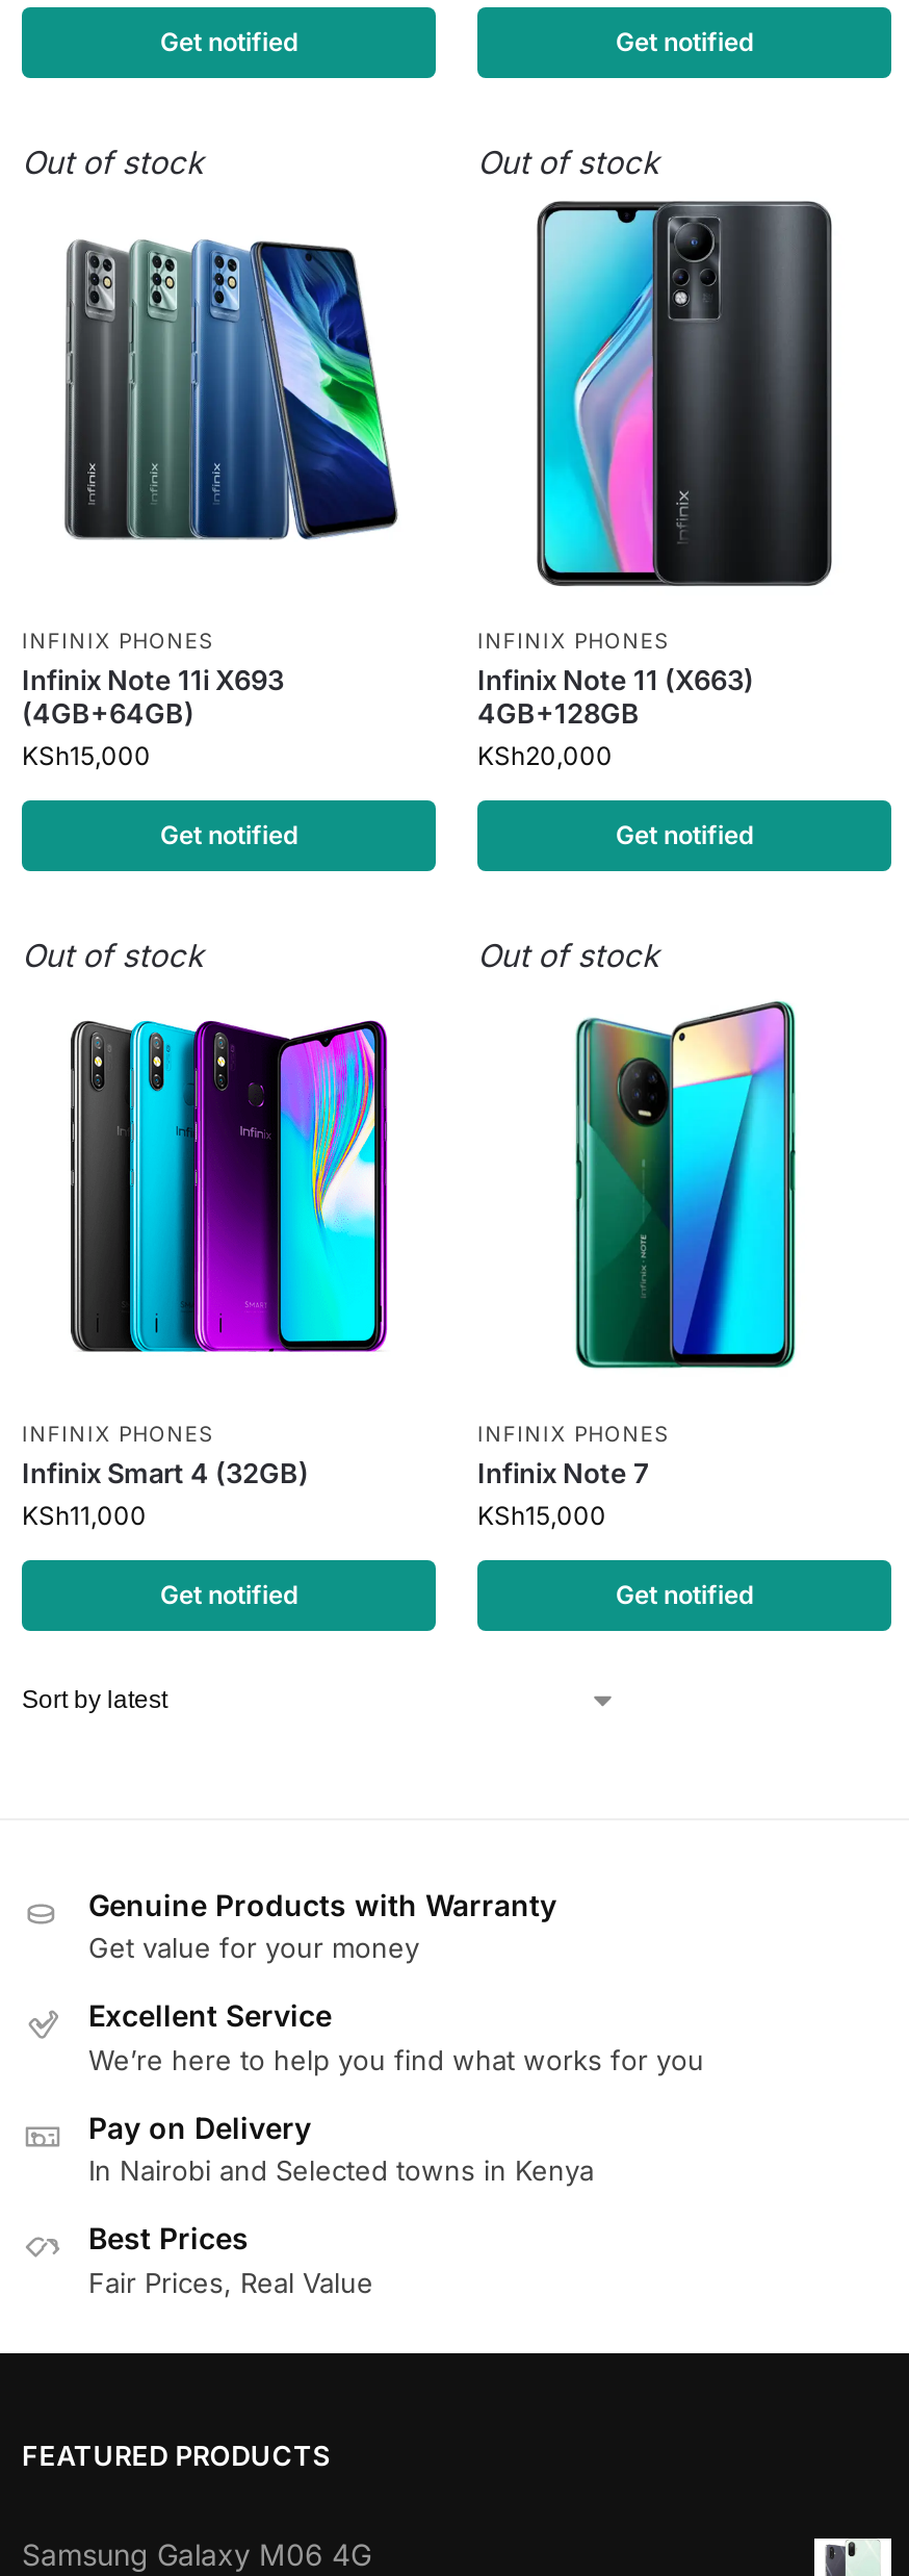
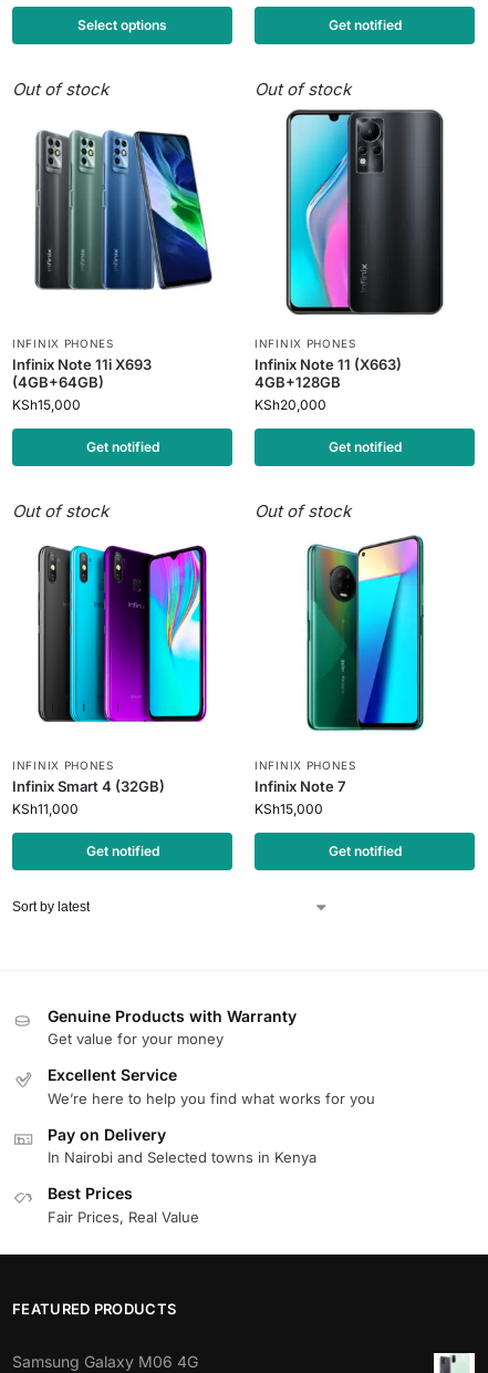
- Get notified
+ Select options
